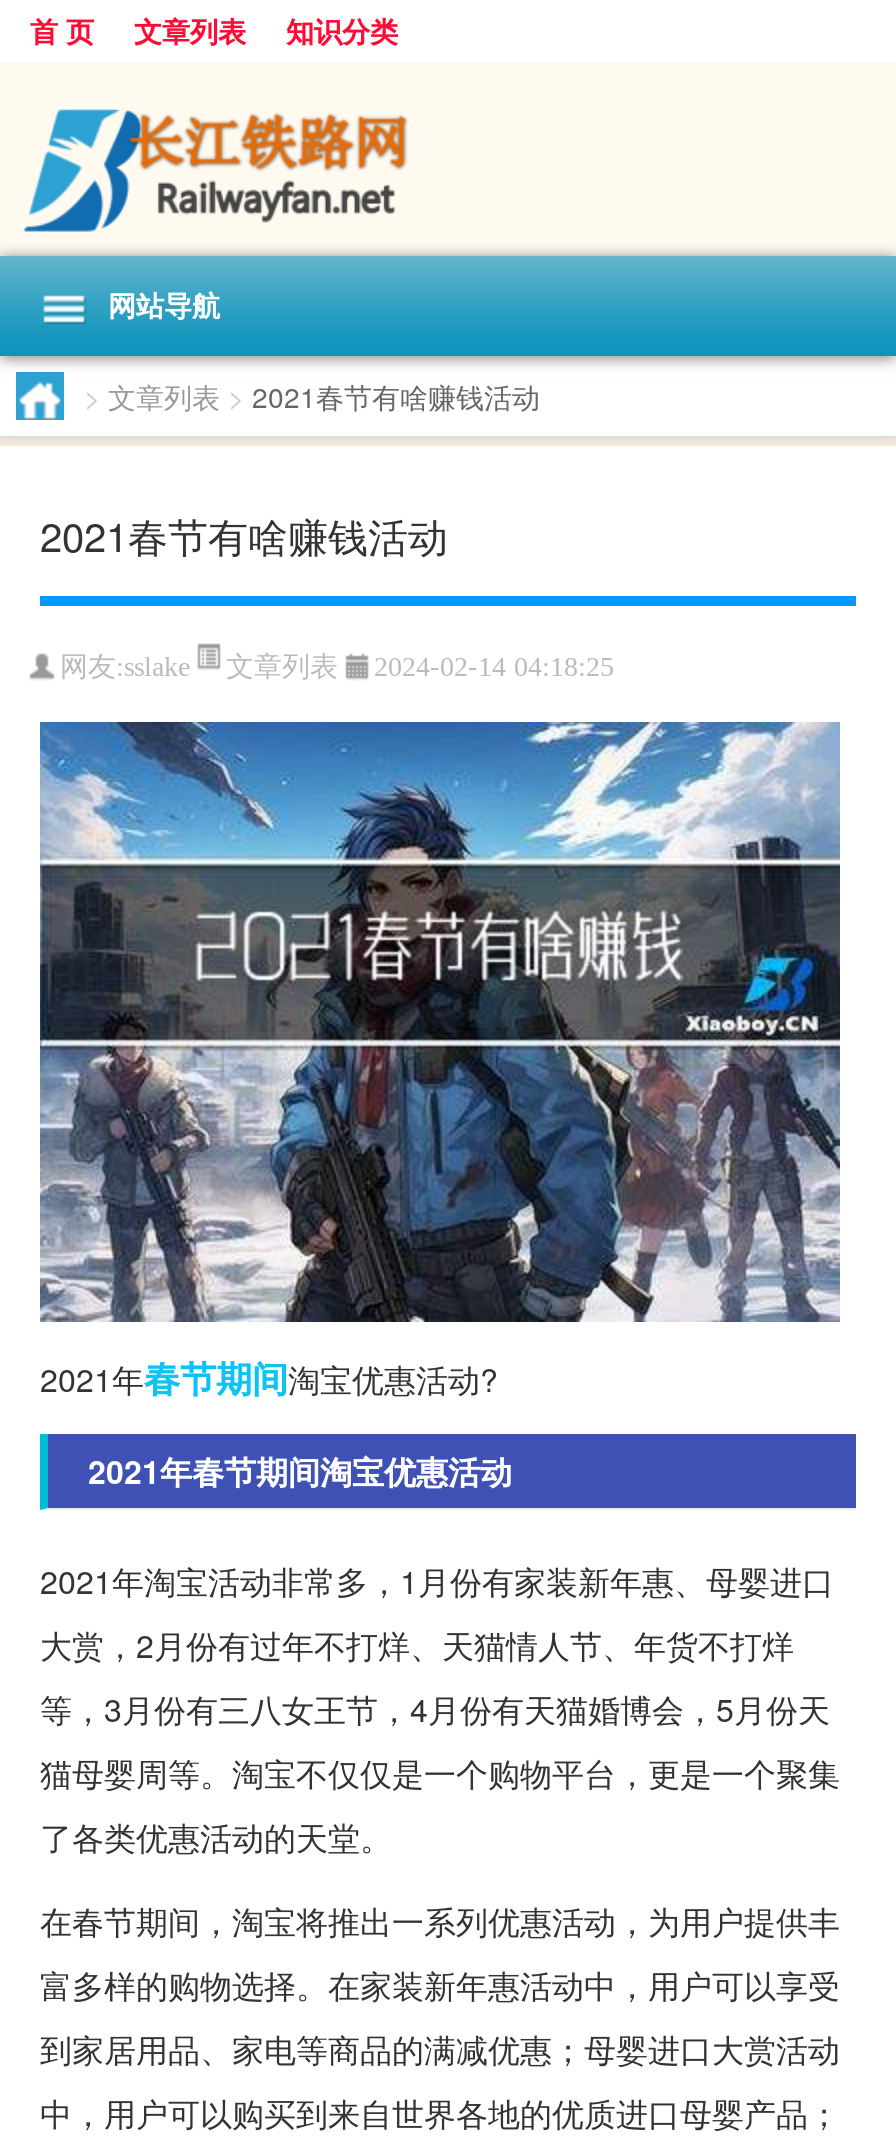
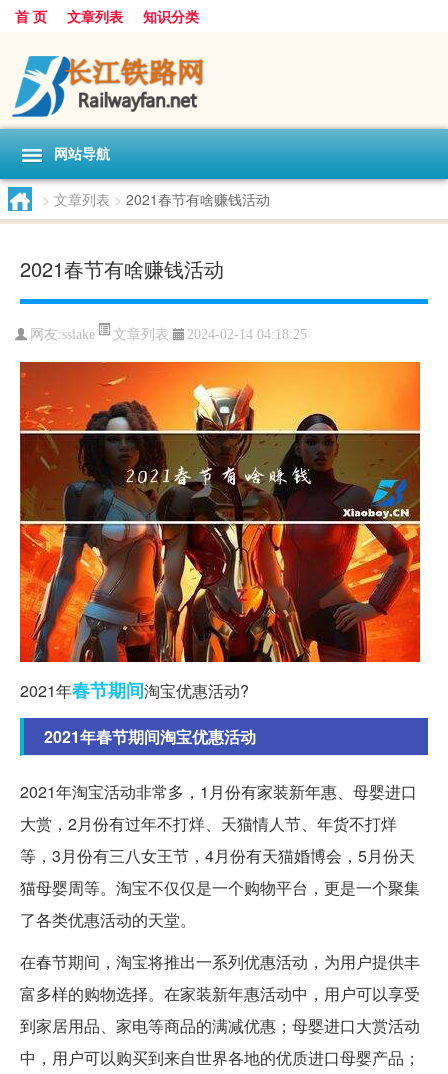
- [image]
+ [image]
